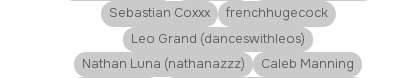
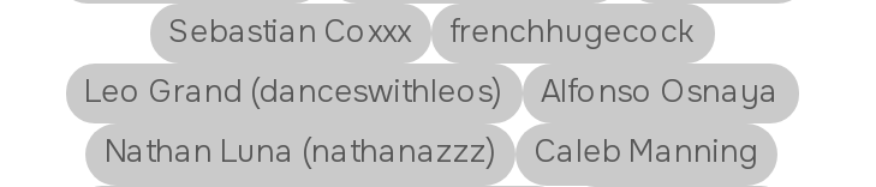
+ Alfonso Osnaya
